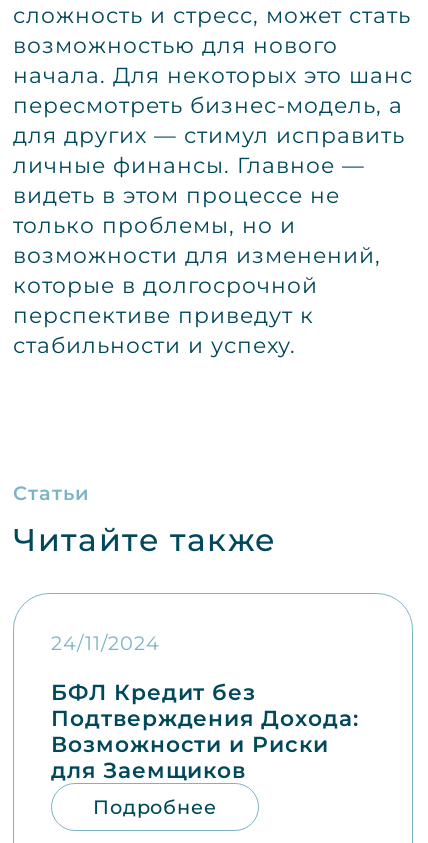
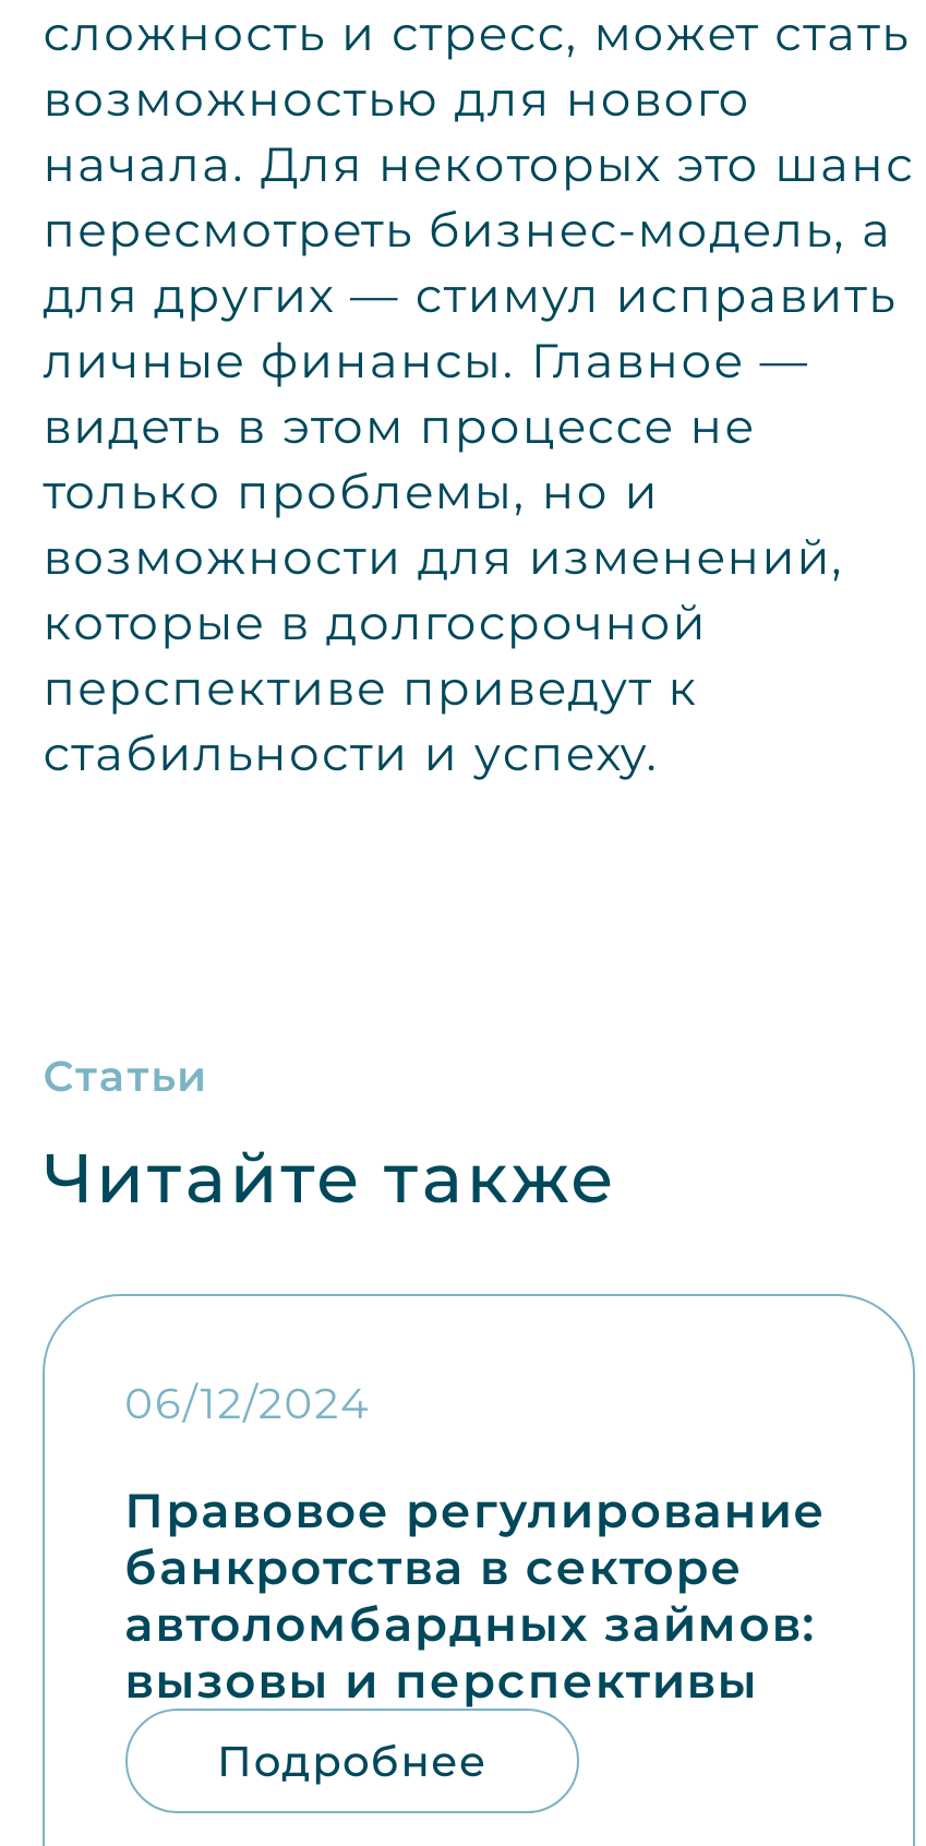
- 24/11/2024
+ 06/12/2024

- БФЛ Кредит без
- Подтверждения Дохода:
- Возможности и Риски
- для Заемщиков
+ Правовое регулирование
+ банкротства в секторе
+ автоломбардных займов:
+ вызовы и перспективы
